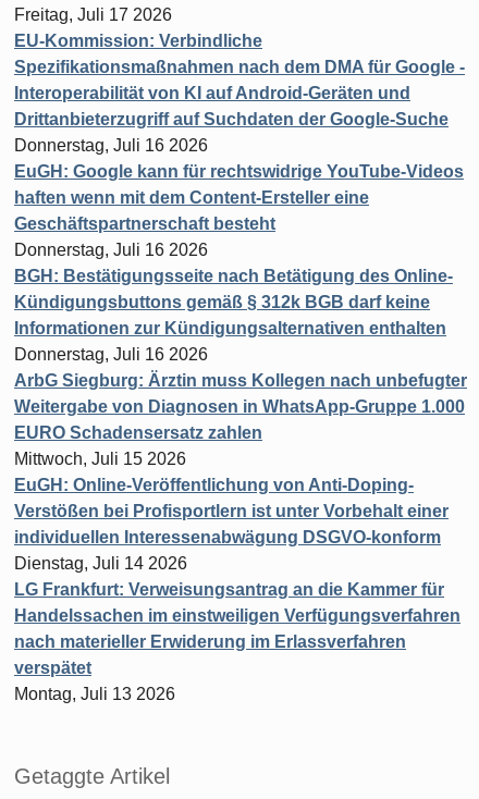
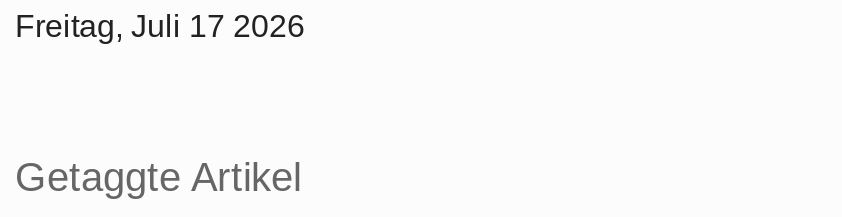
- EU-Kommission: Verbindliche
- Spezifikationsmaßnahmen nach dem DMA für Google -
- Interoperabilität von KI auf Android-Geräten und
- Drittanbieterzugriff auf Suchdaten der Google-Suche
- Donnerstag, Juli 16 2026
- EuGH: Google kann für rechtswidrige YouTube-Videos
- haften wenn mit dem Content-Ersteller eine
- Geschäftspartnerschaft besteht
- Donnerstag, Juli 16 2026
- BGH: Bestätigungsseite nach Betätigung des Online-
- Kündigungsbuttons gemäß § 312k BGB darf keine
- Informationen zur Kündigungsalternativen enthalten
- Donnerstag, Juli 16 2026
- ArbG Siegburg: Ärztin muss Kollegen nach unbefugter
- Weitergabe von Diagnosen in WhatsApp-Gruppe 1.000
- EURO Schadensersatz zahlen
- Mittwoch, Juli 15 2026
- EuGH: Online-Veröffentlichung von Anti-Doping-
- Verstößen bei Profisportlern ist unter Vorbehalt einer
- individuellen Interessenabwägung DSGVO-konform
- Dienstag, Juli 14 2026
- LG Frankfurt: Verweisungsantrag an die Kammer für
- Handelssachen im einstweiligen Verfügungsverfahren
- nach materieller Erwiderung im Erlassverfahren
- verspätet
- Montag, Juli 13 2026
